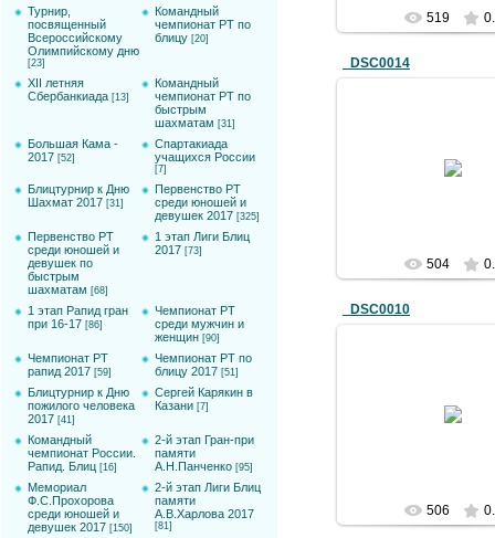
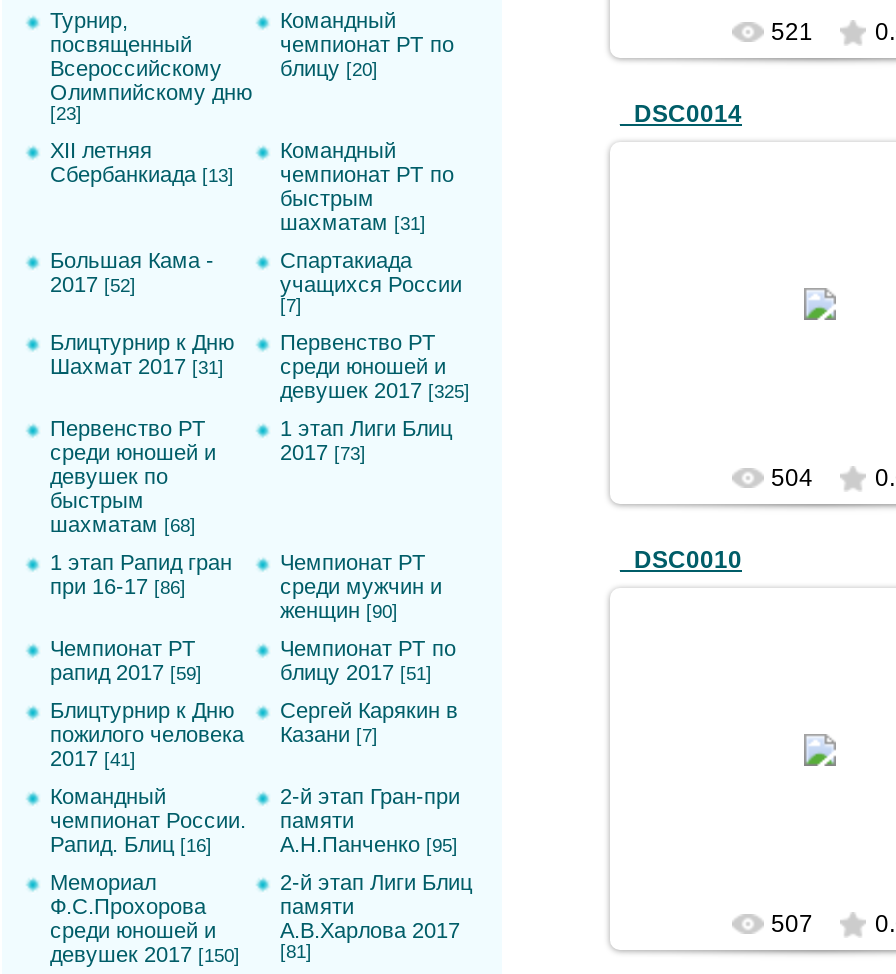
- 519
+ 521

- 506
+ 507
